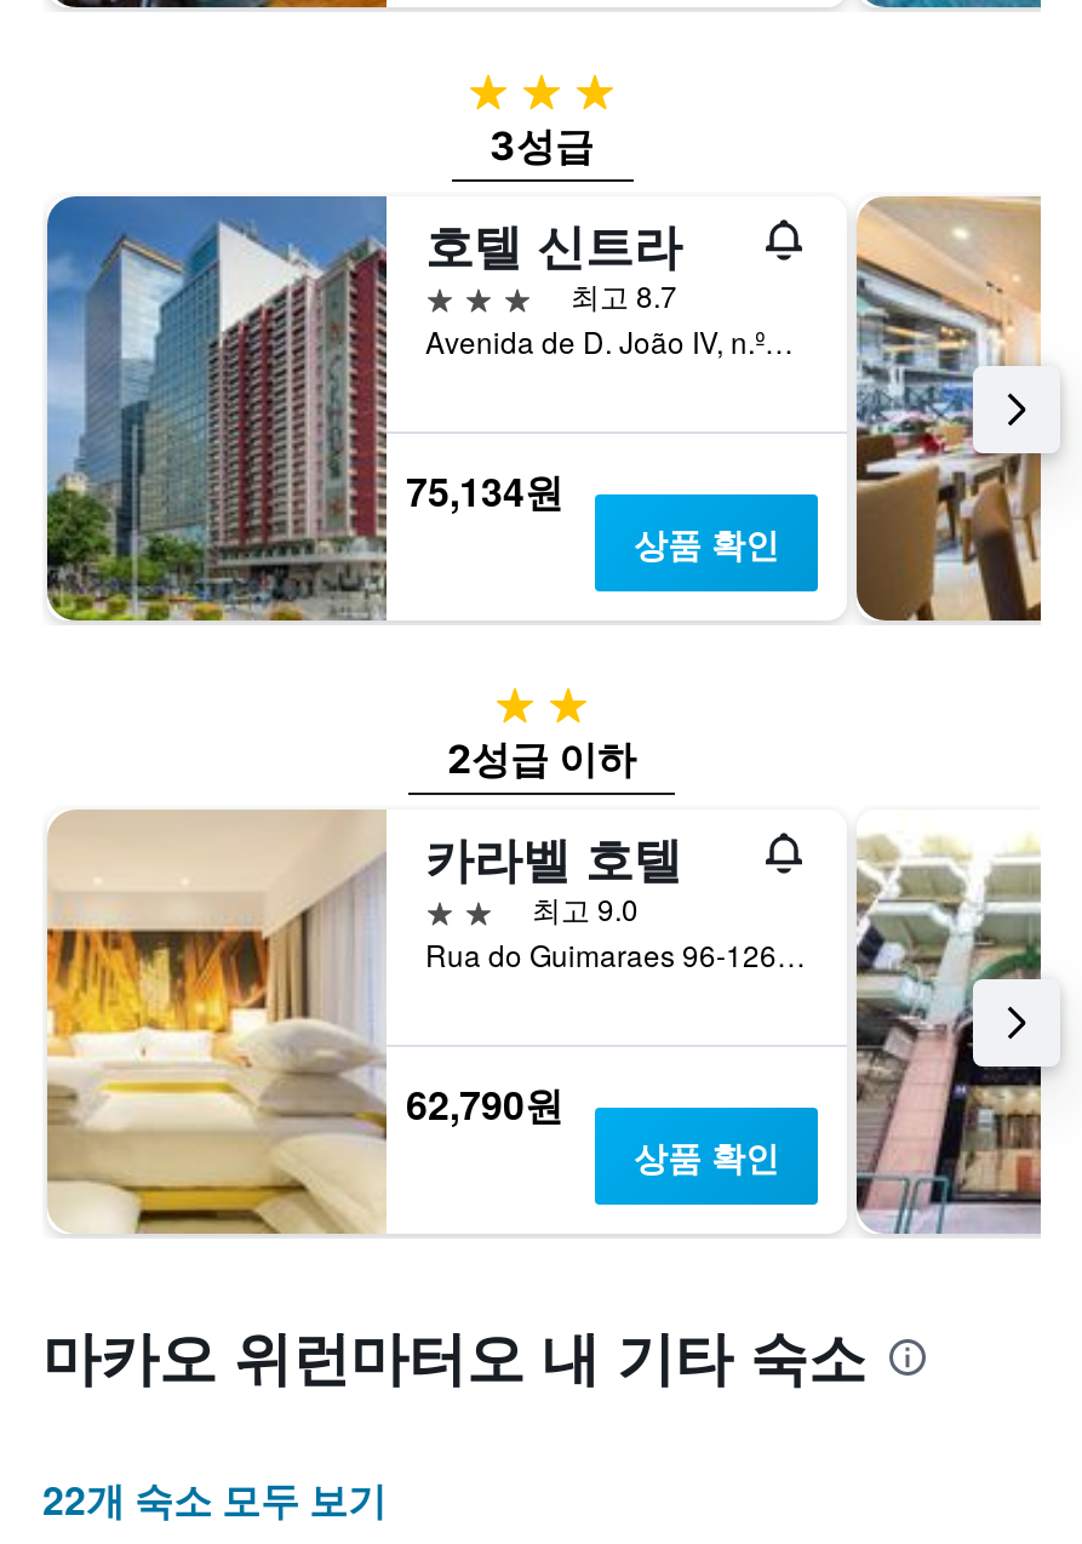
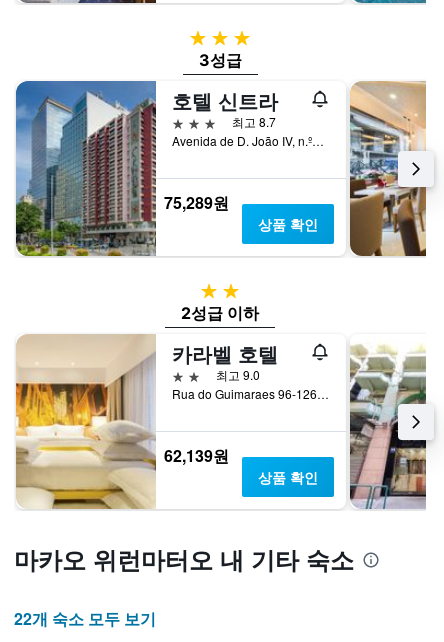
- 75,134원
+ 75,289원

- 62,790원
+ 62,139원
